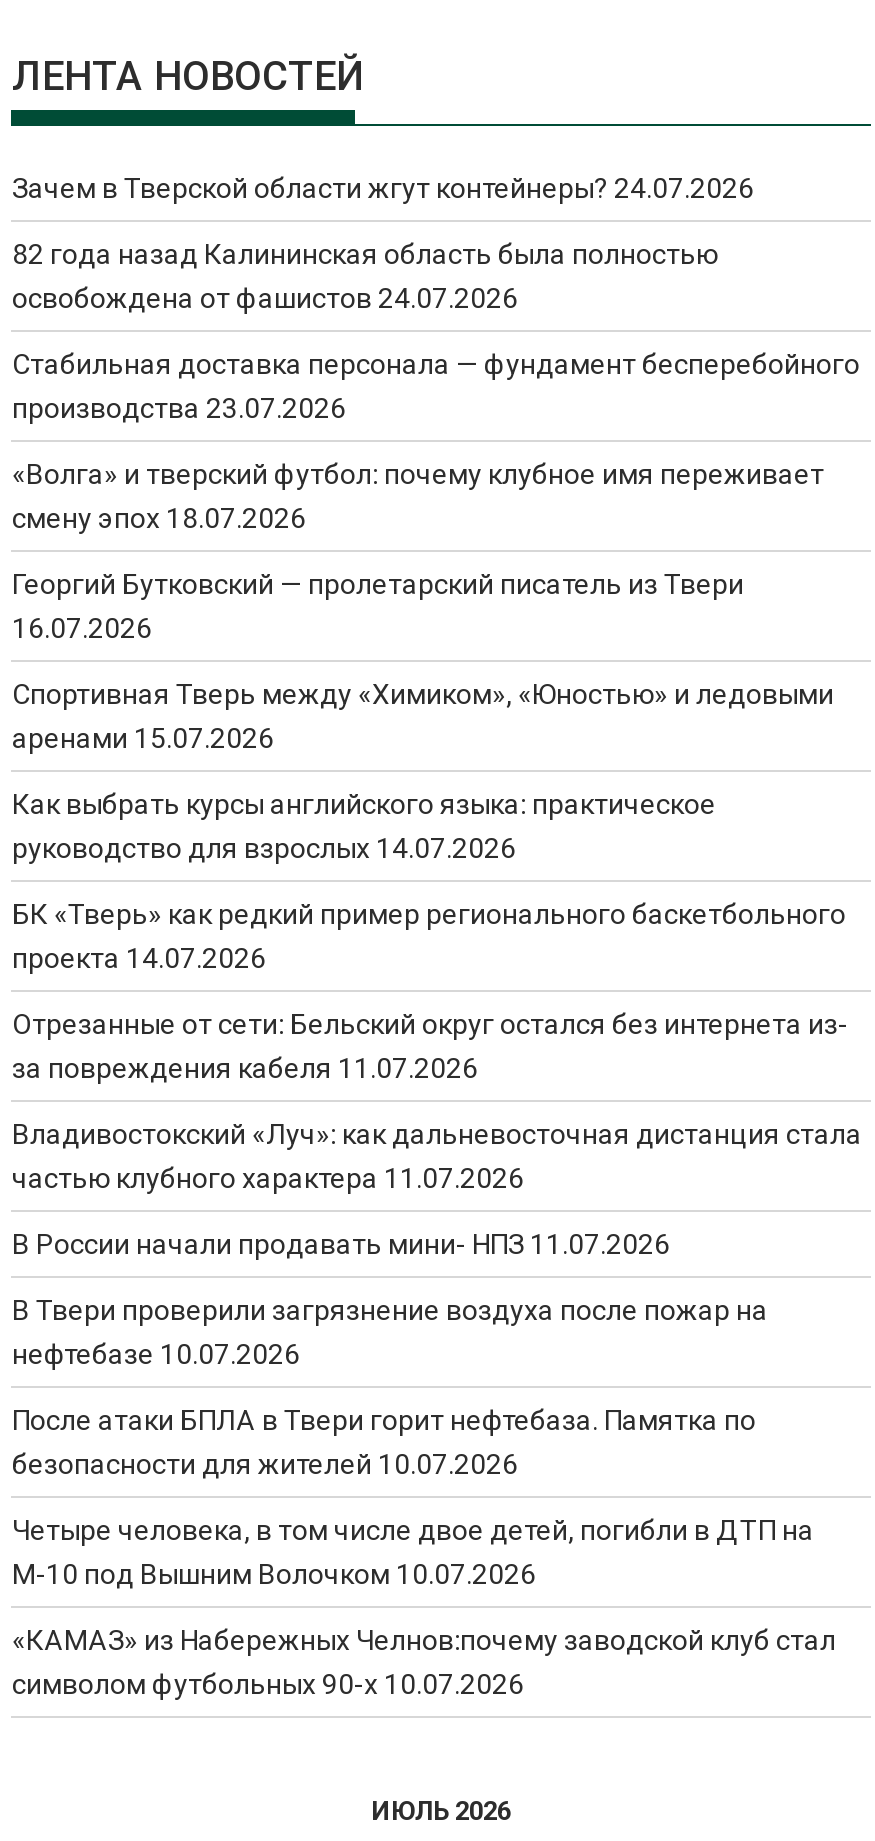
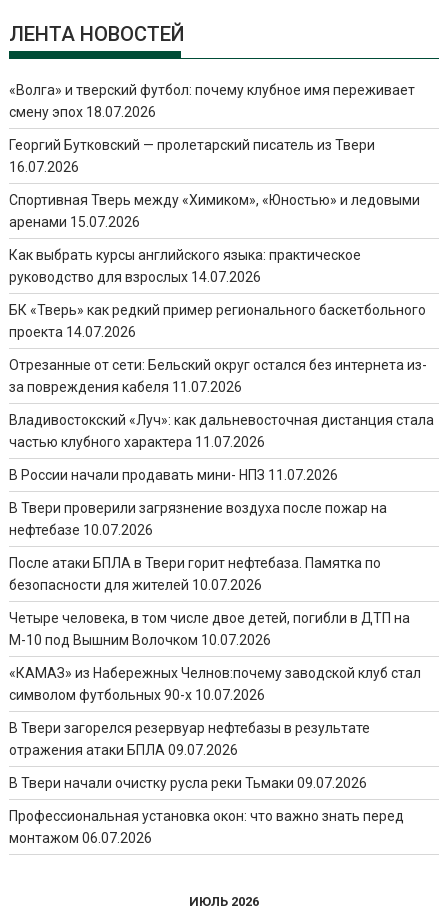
- Зачем в Тверской области жгут контейнеры? 24.07.2026
- 82 года назад Калининская область была полностью
- освобождена от фашистов 24.07.2026
- Стабильная доставка персонала — фундамент бесперебойного
- производства 23.07.2026

moved up: «Волга» и тверский футбол: почему клубное имя переживает | смену эпох 18.07.2026 | Георгий Бутковский — пролетарский писатель из Твери | ... | «КАМАЗ» из Набережных Челнов:почему заводской клуб стал | символом футбольных 90-х 10.07.2026

+ В Твери загорелся резервуар нефтебазы в результате
+ отражения атаки БПЛА 09.07.2026
+ В Твери начали очистку русла реки Тьмаки 09.07.2026
+ Профессиональная установка окон: что важно знать перед
+ монтажом 06.07.2026
